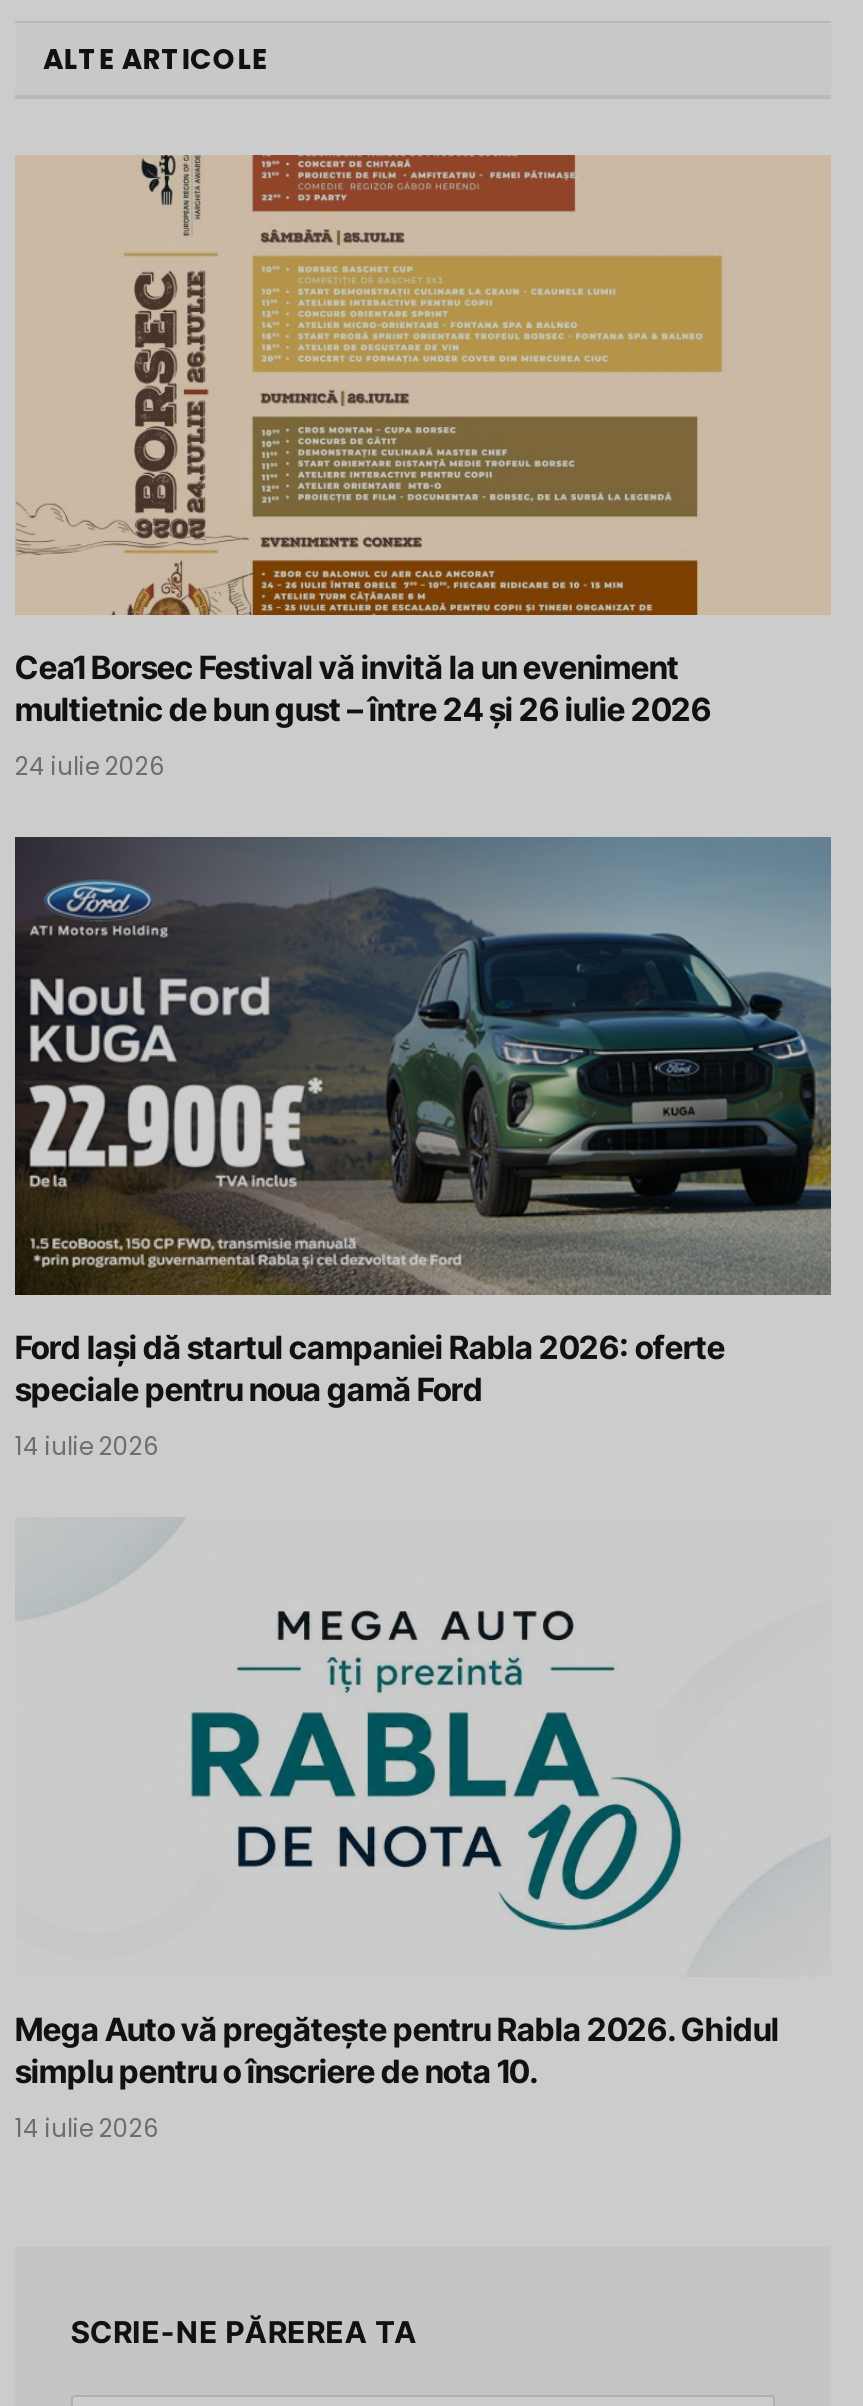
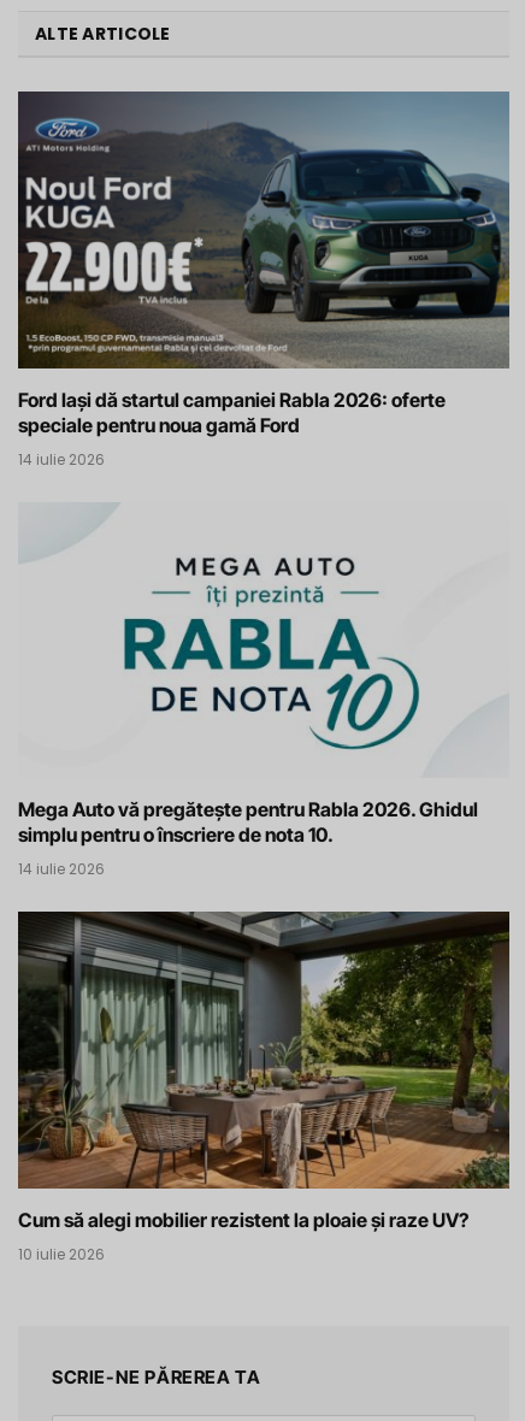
- [image]
- Cea1 Borsec Festival vă invită la un eveniment
- multietnic de bun gust – între 24 și 26 iulie 2026
- 24 iulie 2026

moved up: [image] | Ford Iași dă startul campaniei Rabla 2026: oferte | speciale pentru noua gamă Ford | 14 iulie 2026 | Mega Auto vă pregătește pentru Rabla 2026. Ghidul | simplu pentru o înscriere de nota 10. | 14 iulie 2026

+ [image]
+ Cum să alegi mobilier rezistent la ploaie și raze UV?
+ 10 iulie 2026
